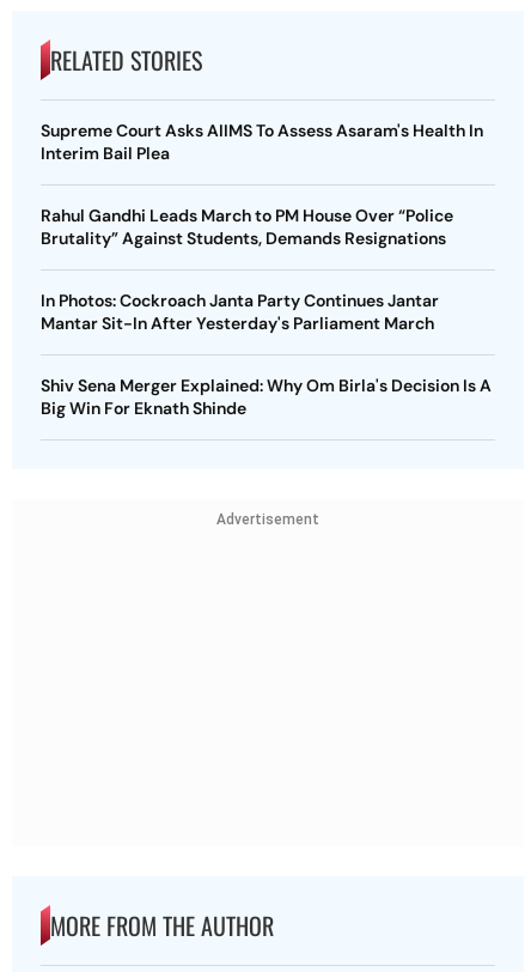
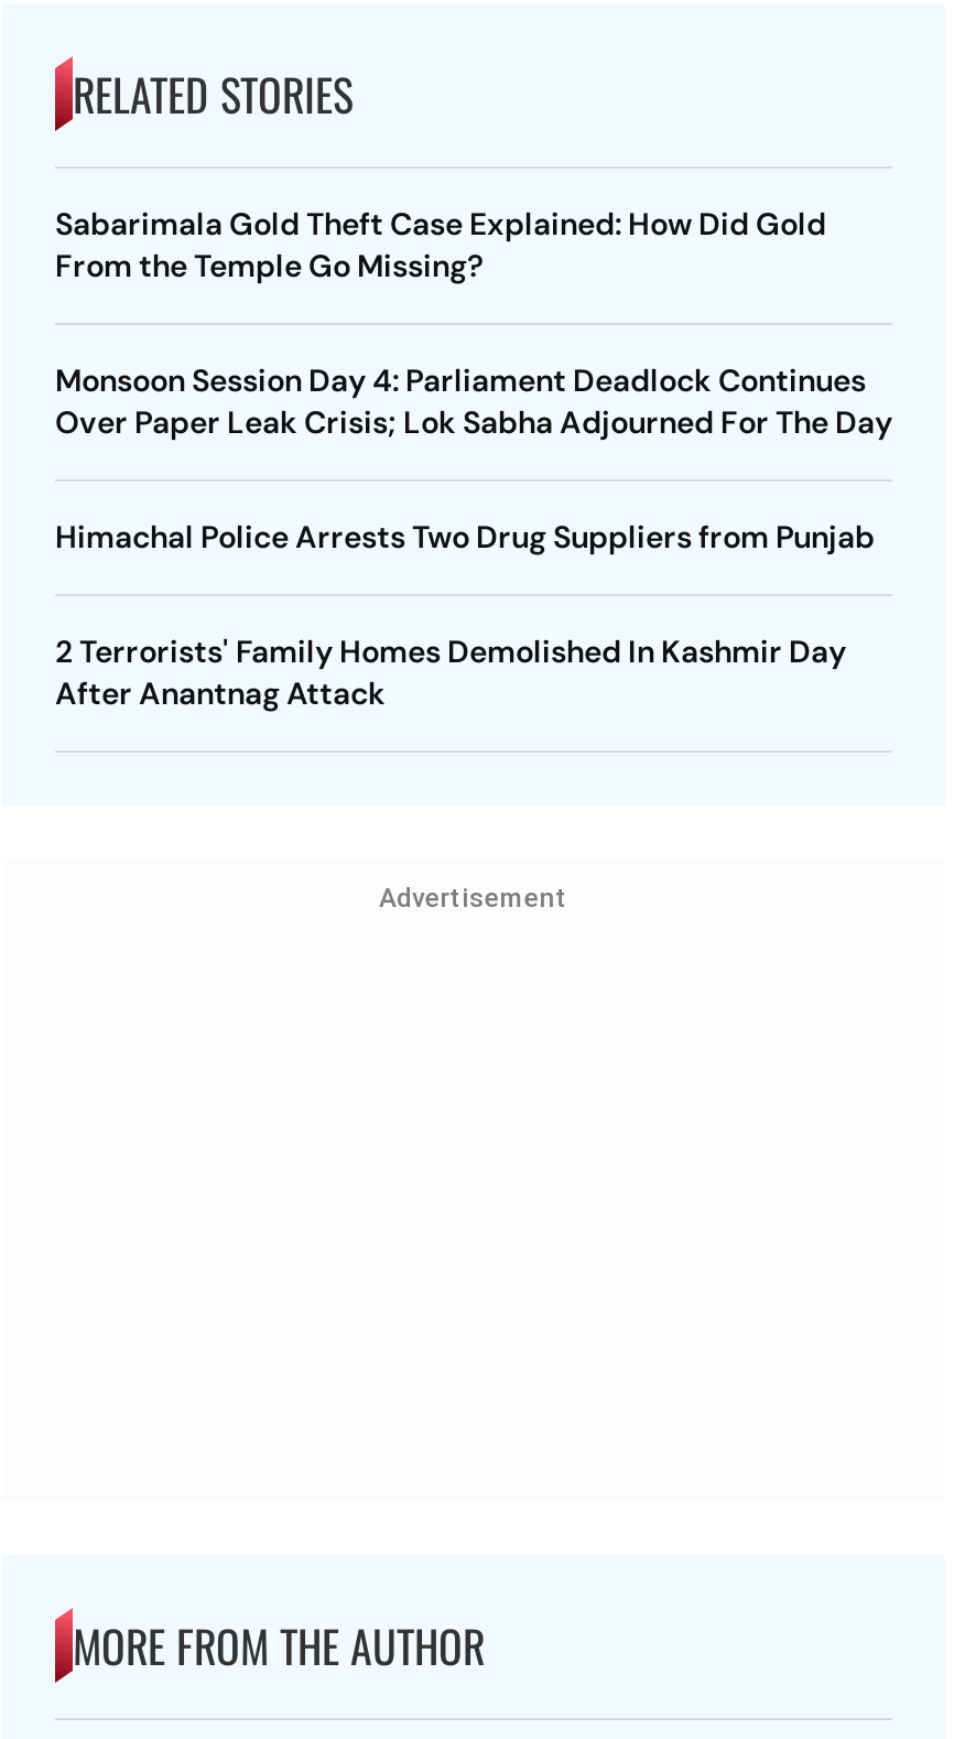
- Supreme Court Asks AIIMS To Assess Asaram's Health In
- Interim Bail Plea
+ Sabarimala Gold Theft Case Explained: How Did Gold
+ From the Temple Go Missing?

- Rahul Gandhi Leads March to PM House Over “Police
- Brutality” Against Students, Demands Resignations
+ Monsoon Session Day 4: Parliament Deadlock Continues
+ Over Paper Leak Crisis; Lok Sabha Adjourned For The Day

- In Photos: Cockroach Janta Party Continues Jantar
- Mantar Sit-In After Yesterday's Parliament March
+ Himachal Police Arrests Two Drug Suppliers from Punjab

- Shiv Sena Merger Explained: Why Om Birla's Decision Is A
- Big Win For Eknath Shinde
+ 2 Terrorists' Family Homes Demolished In Kashmir Day
+ After Anantnag Attack
